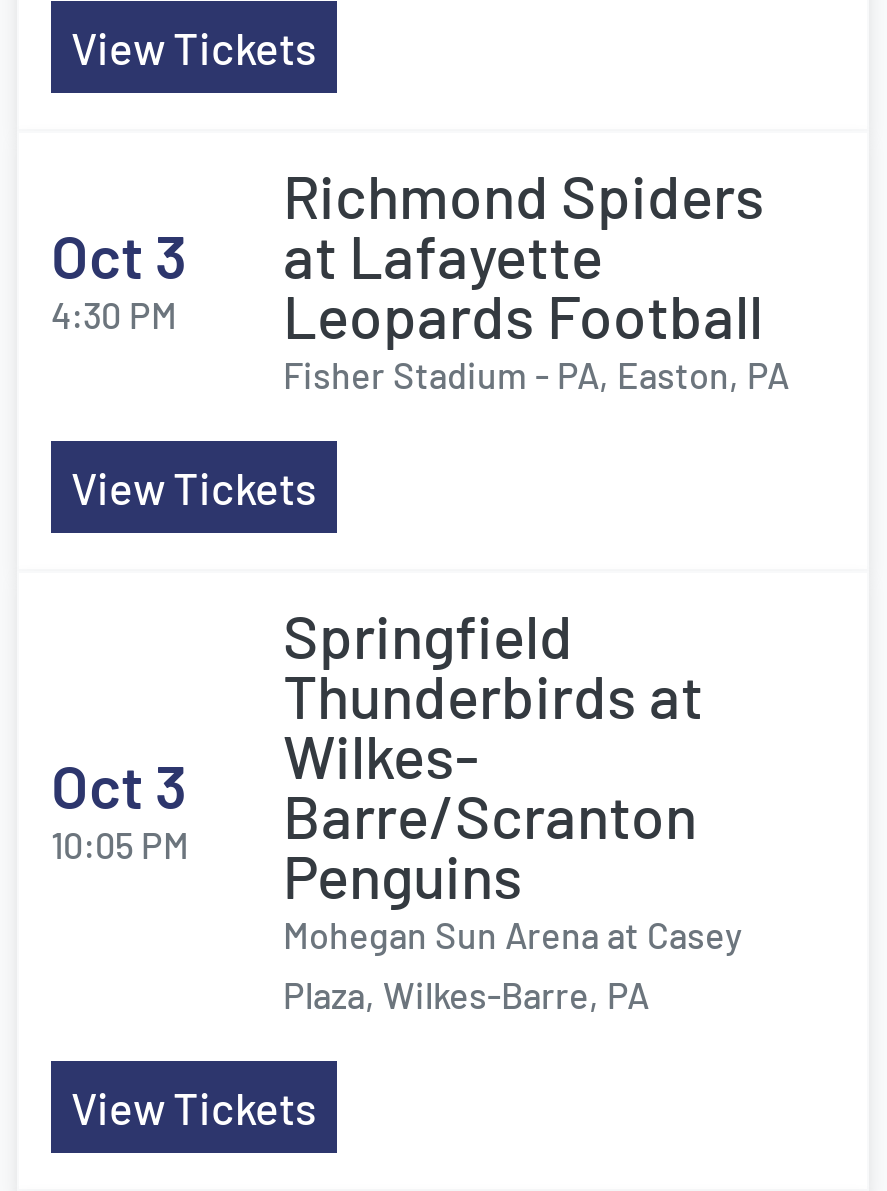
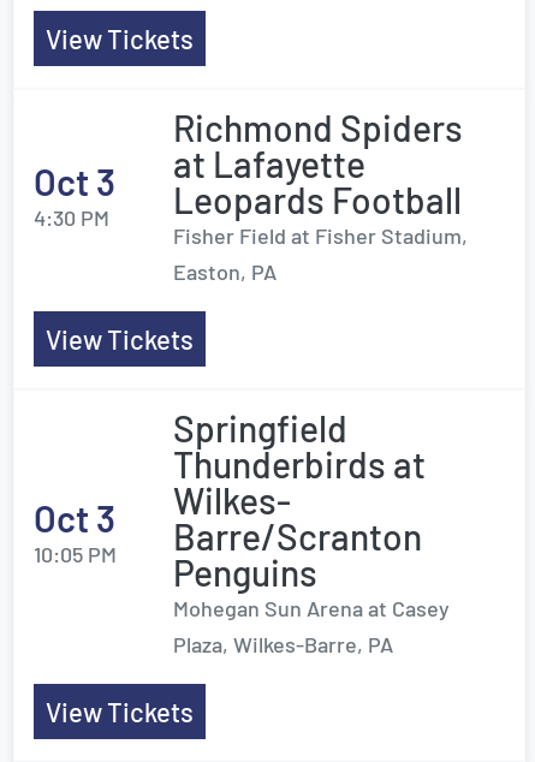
- Fisher Stadium - PA, Easton, PA
+ Fisher Field at Fisher Stadium,
+ Easton, PA
